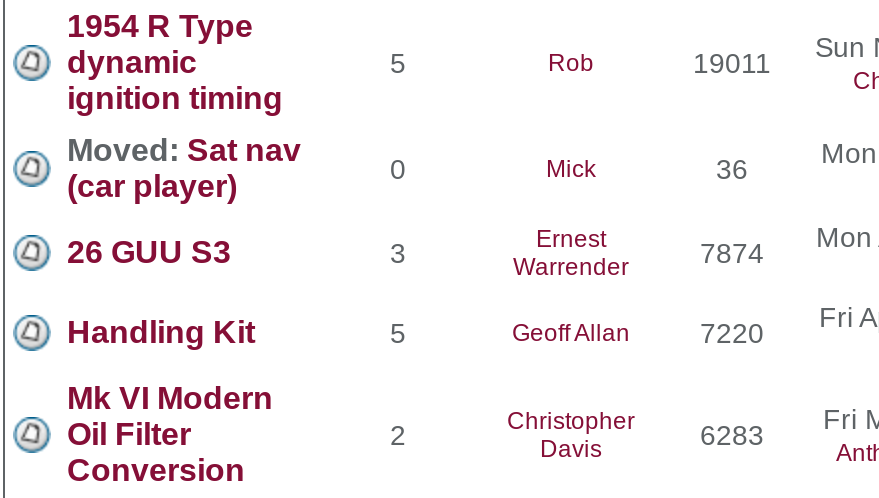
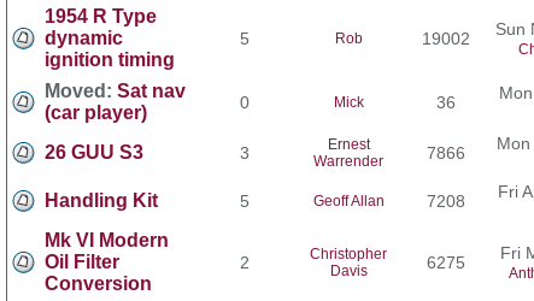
- 19011
+ 19002

- 7874
+ 7866

- 7220
+ 7208

- 6283
+ 6275
